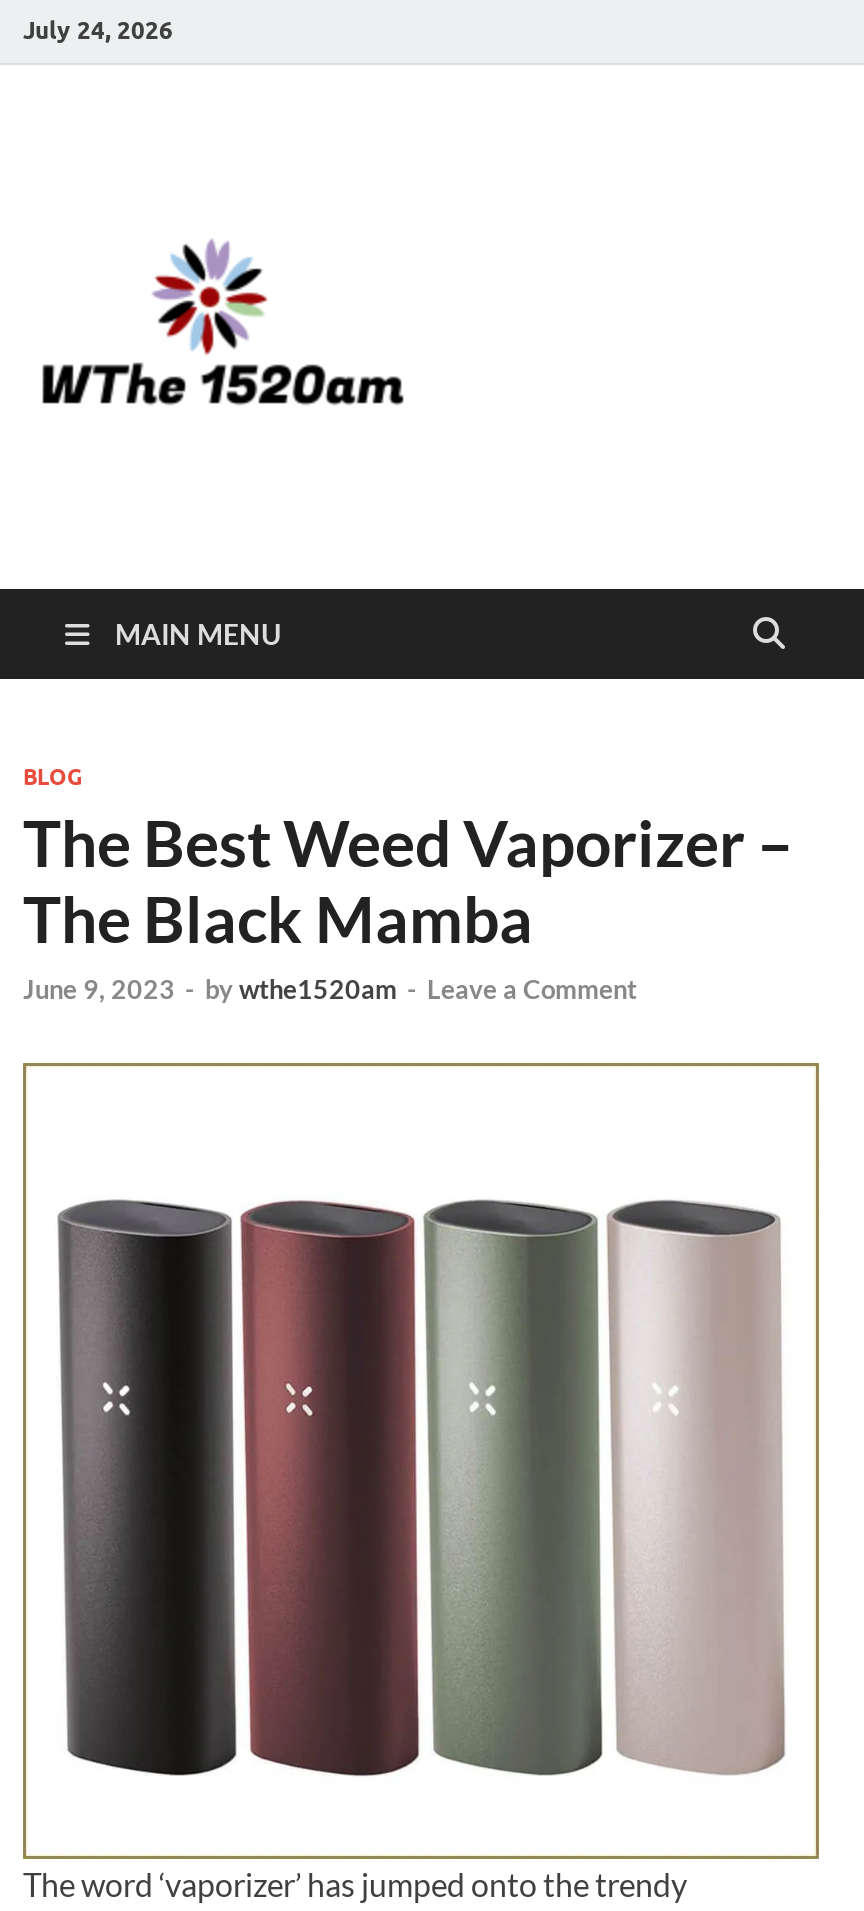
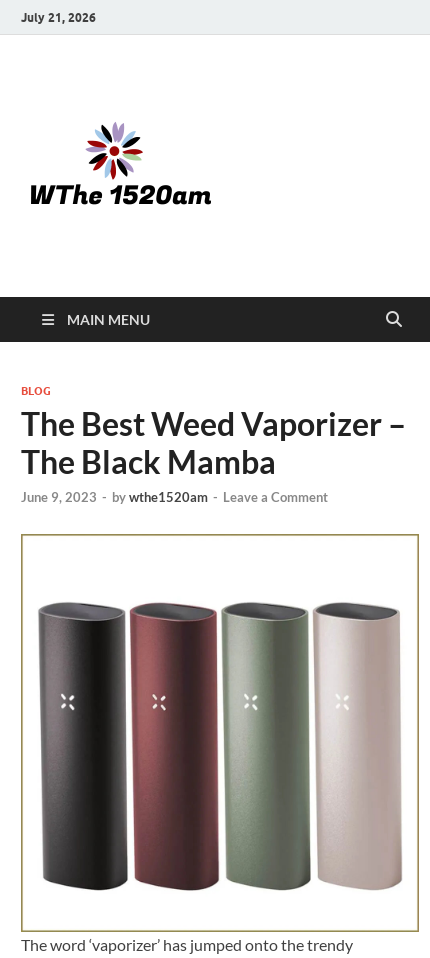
- July 24, 2026
+ July 21, 2026
